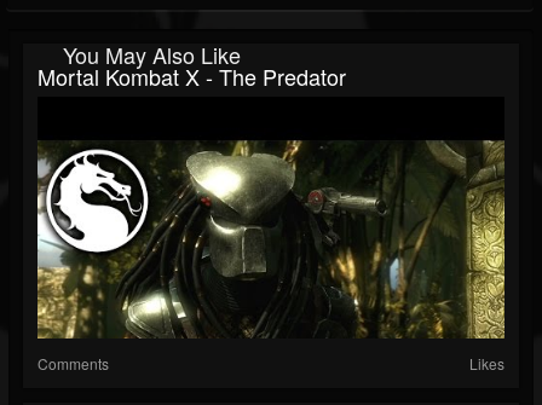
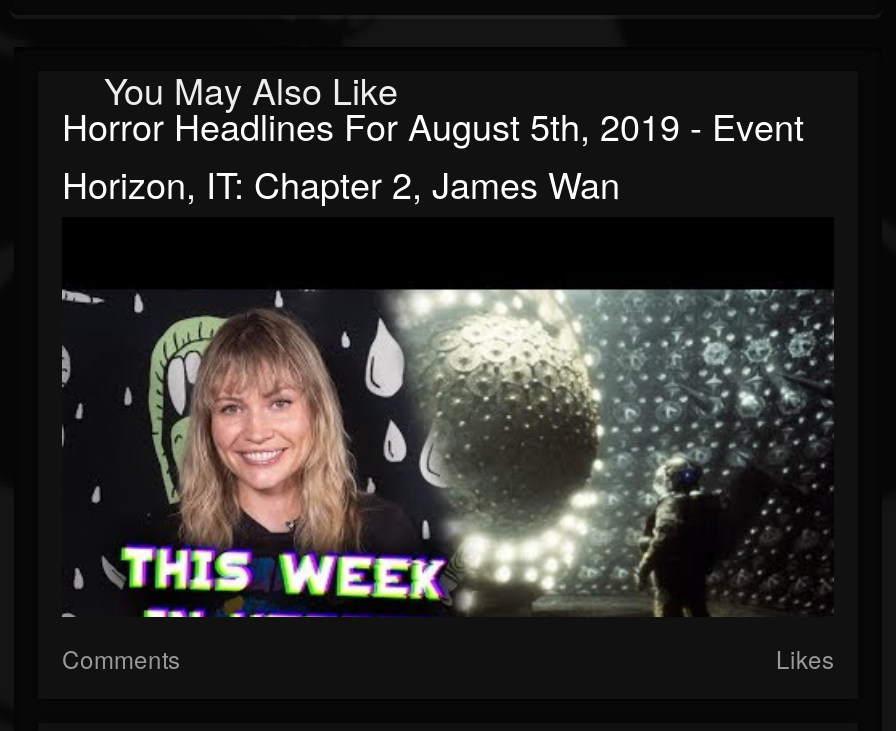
- Mortal Kombat X - The Predator
+ Horror Headlines For August 5th, 2019 - Event
+ Horizon, IT: Chapter 2, James Wan

- [image]
+ [image]
